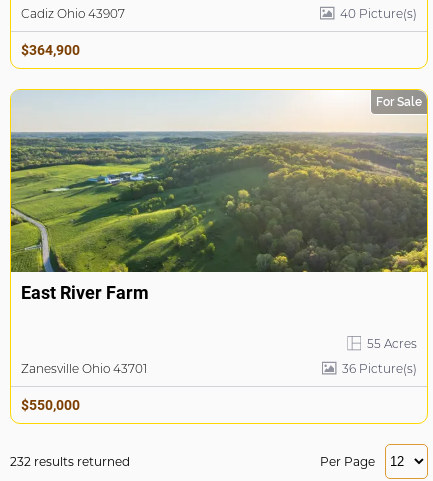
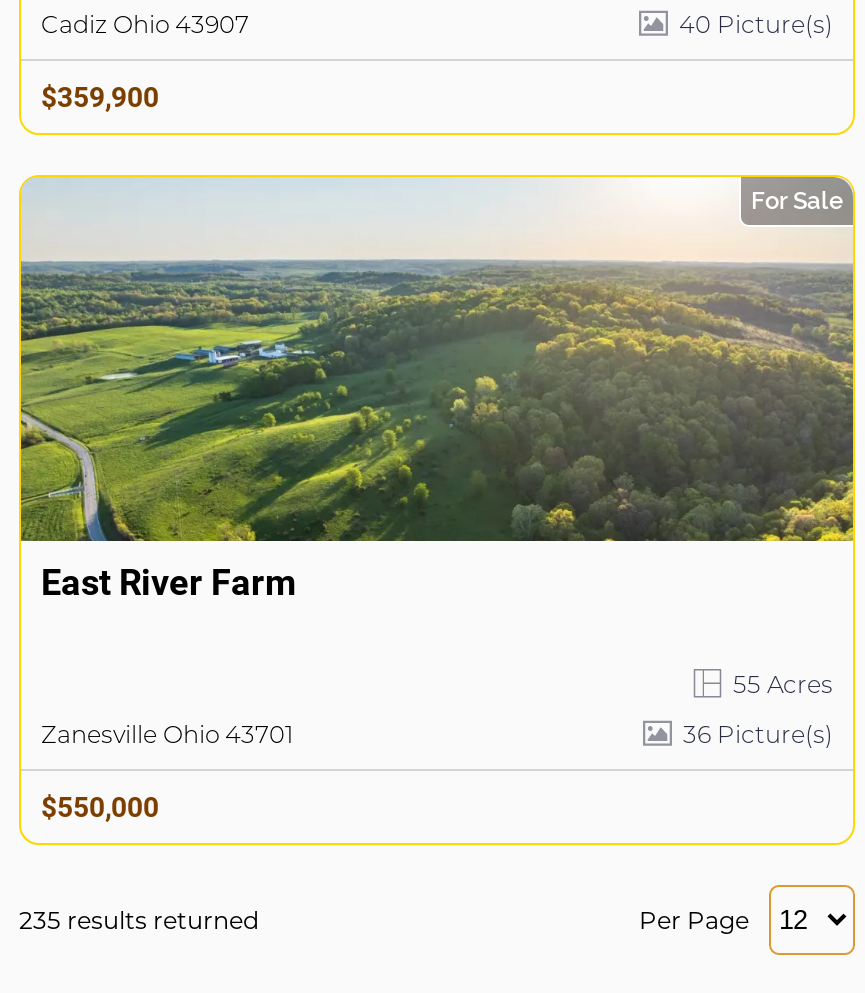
- $364,900
+ $359,900

- 232 results returned
+ 235 results returned
